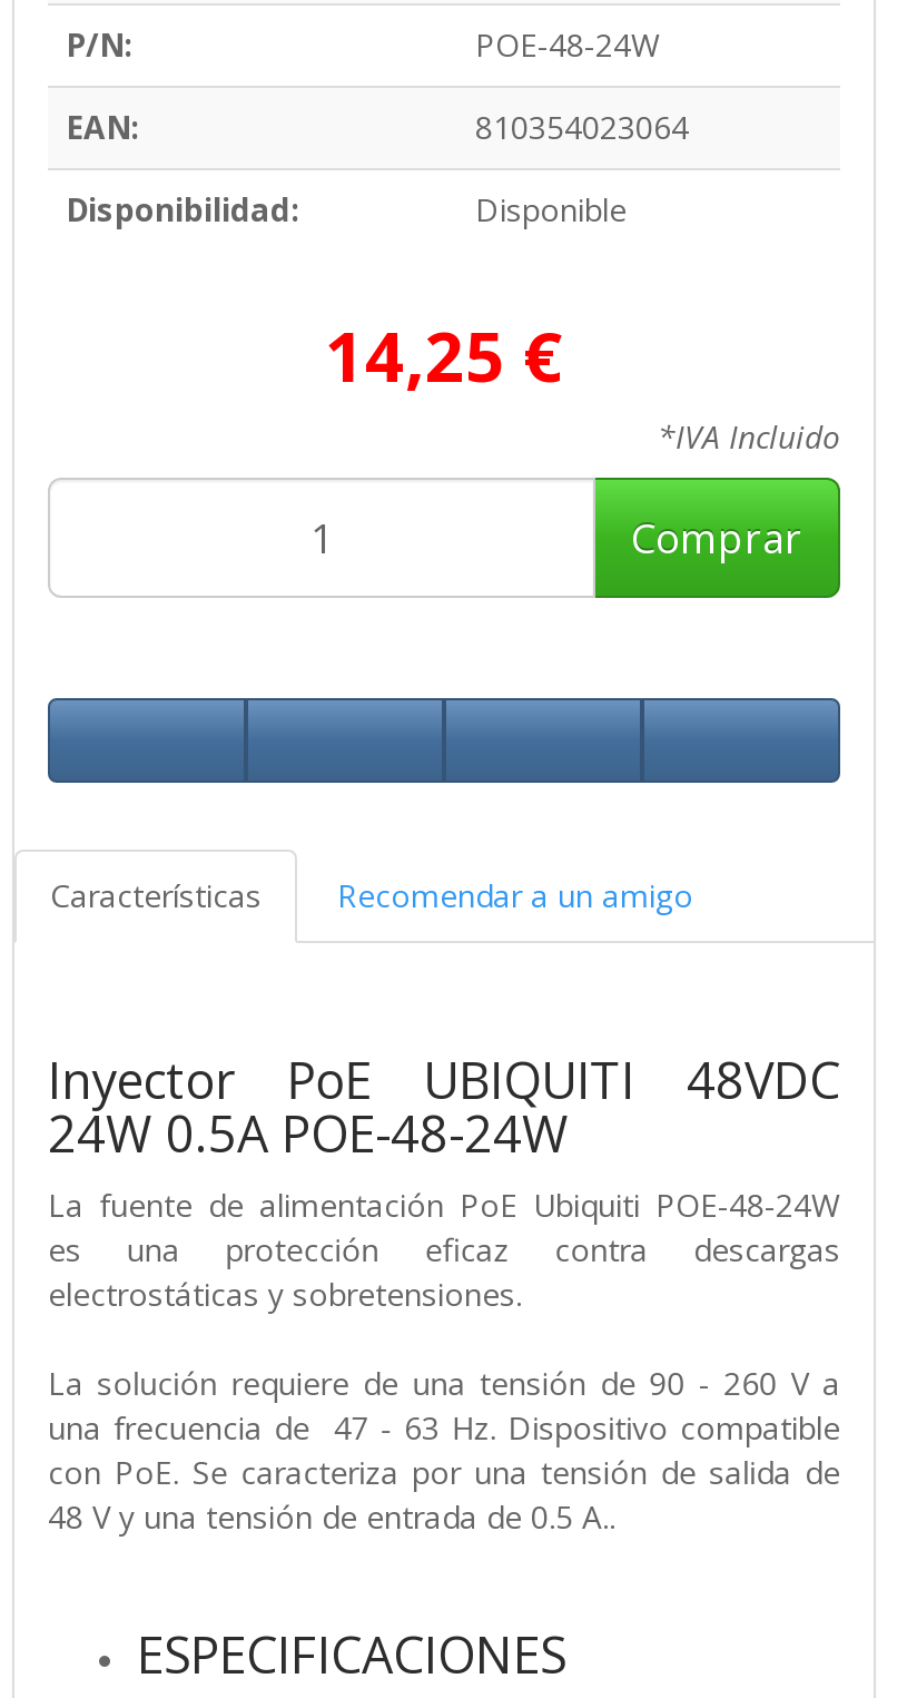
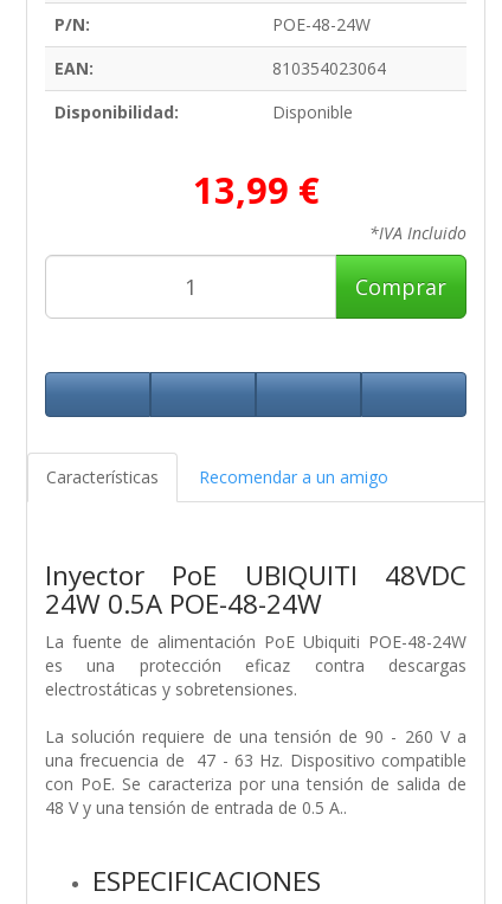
- 14,25 €
+ 13,99 €
